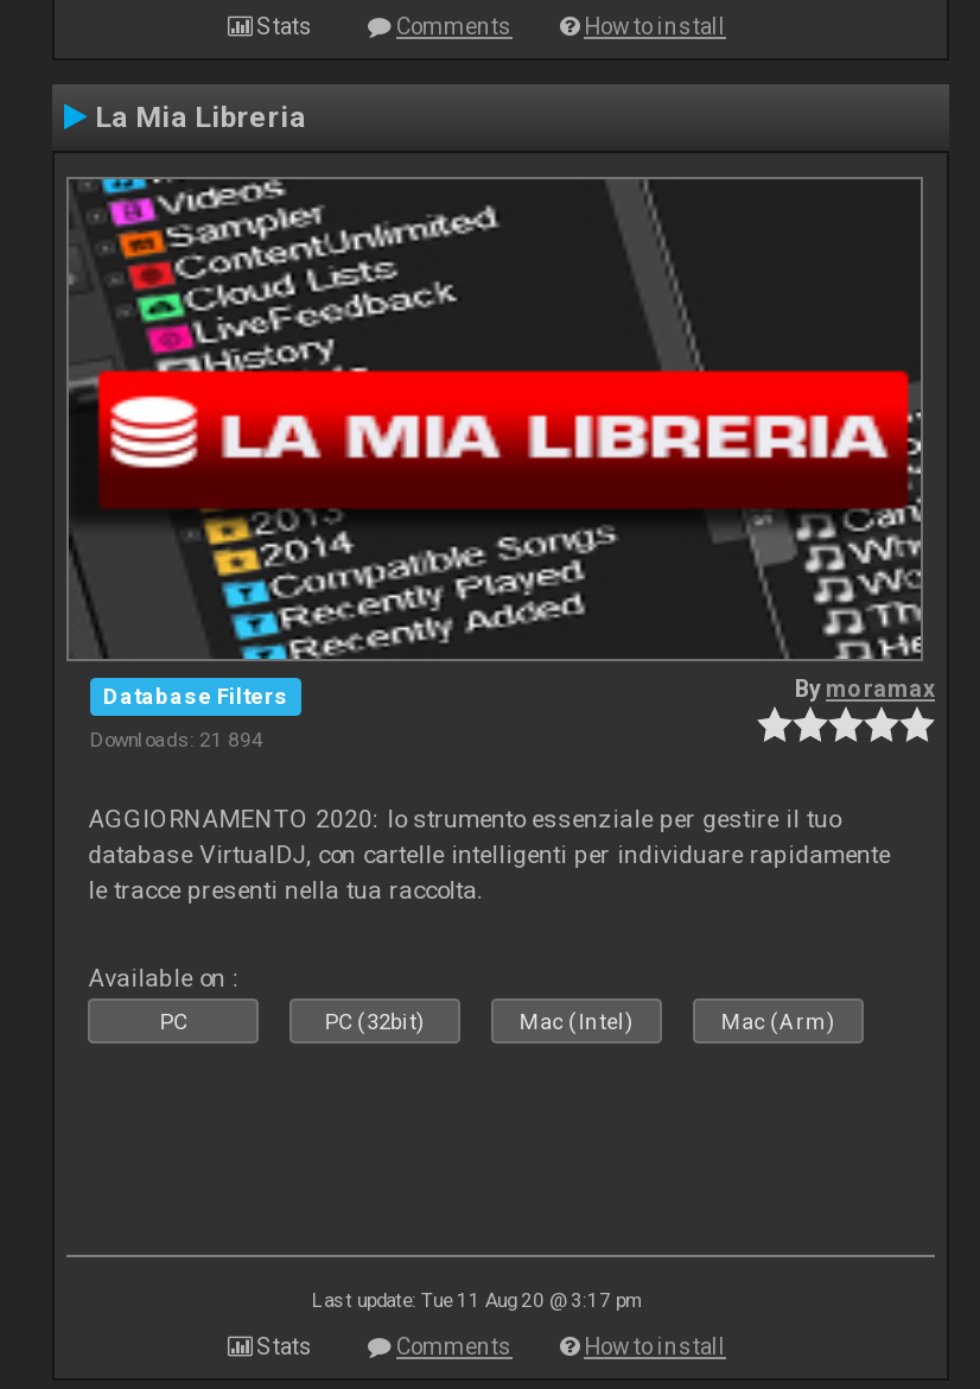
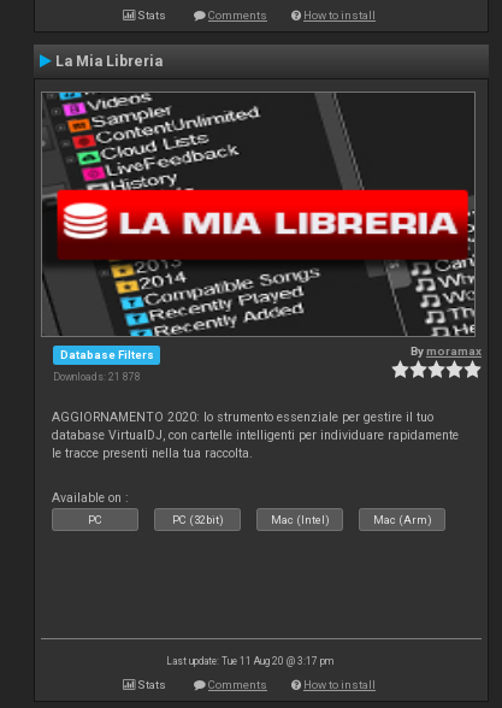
- Downloads: 21 894
+ Downloads: 21 878
